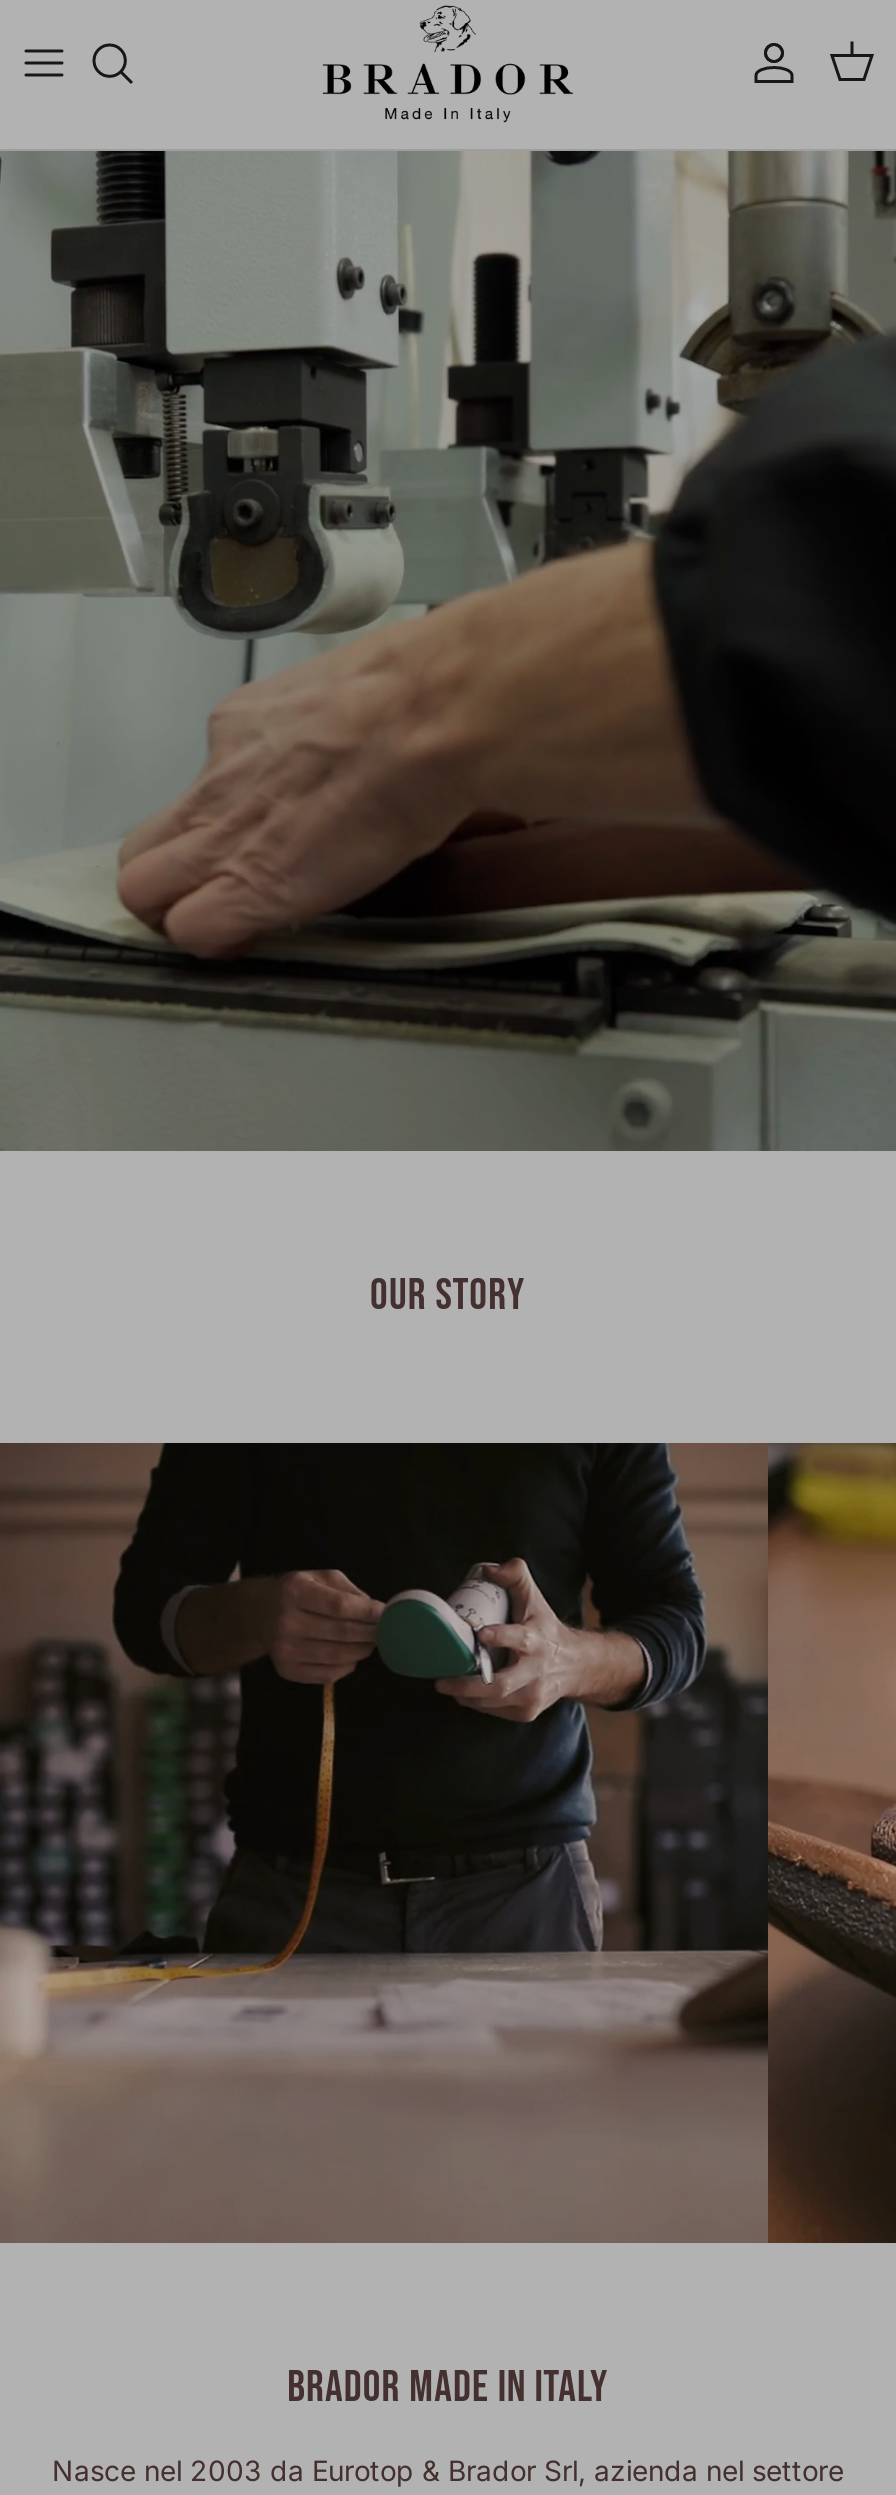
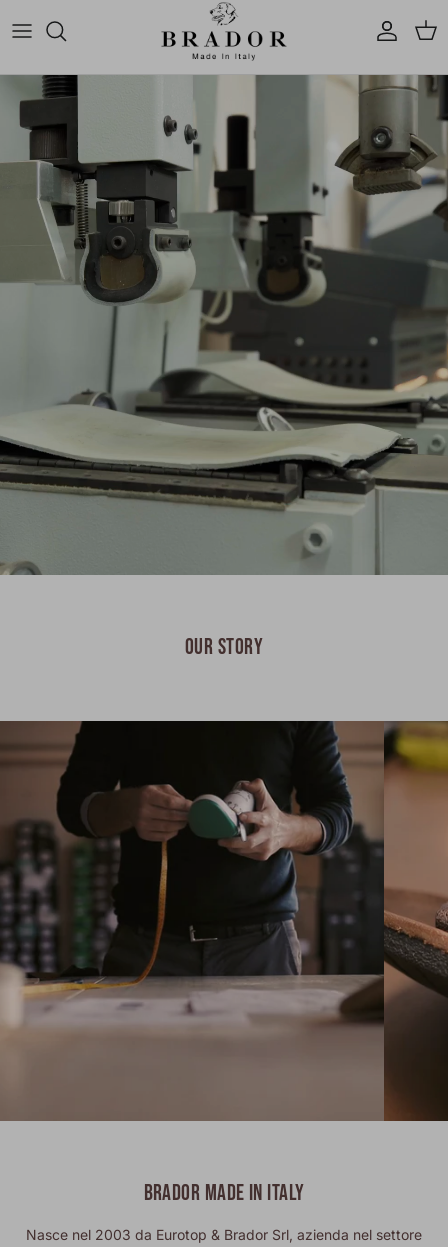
- [image]
+ [image]
